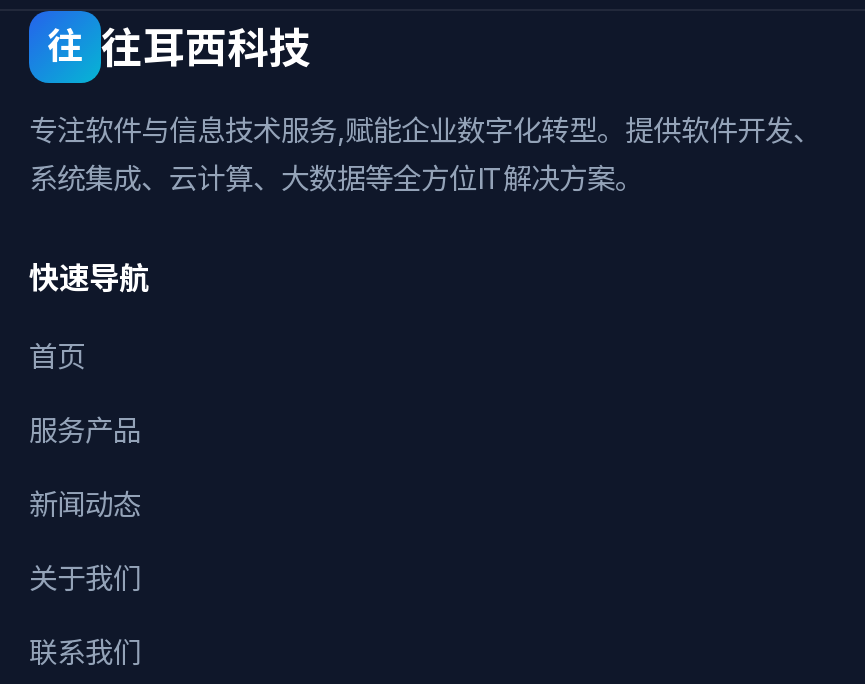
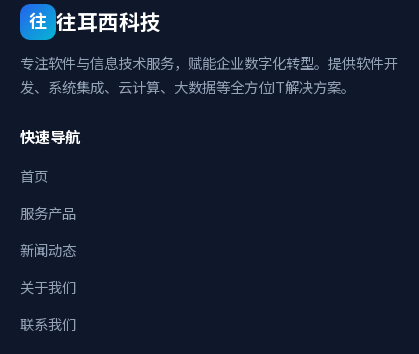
- 专注软件与信息技术服务,赋能企业数字化转型。提供软件开发、
- 系统集成、云计算、大数据等全方位IT解决方案。
+ 专注软件与信息技术服务，赋能企业数字化转型。提供软件开
+ 发、系统集成、云计算、大数据等全方位IT解决方案。
